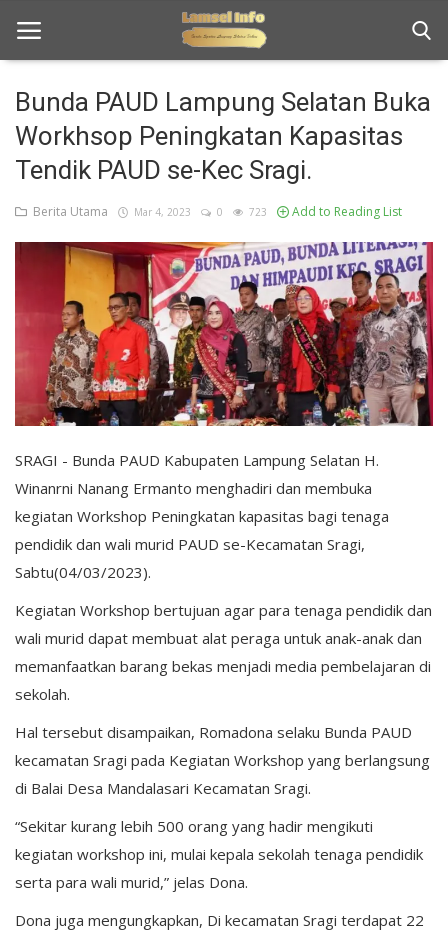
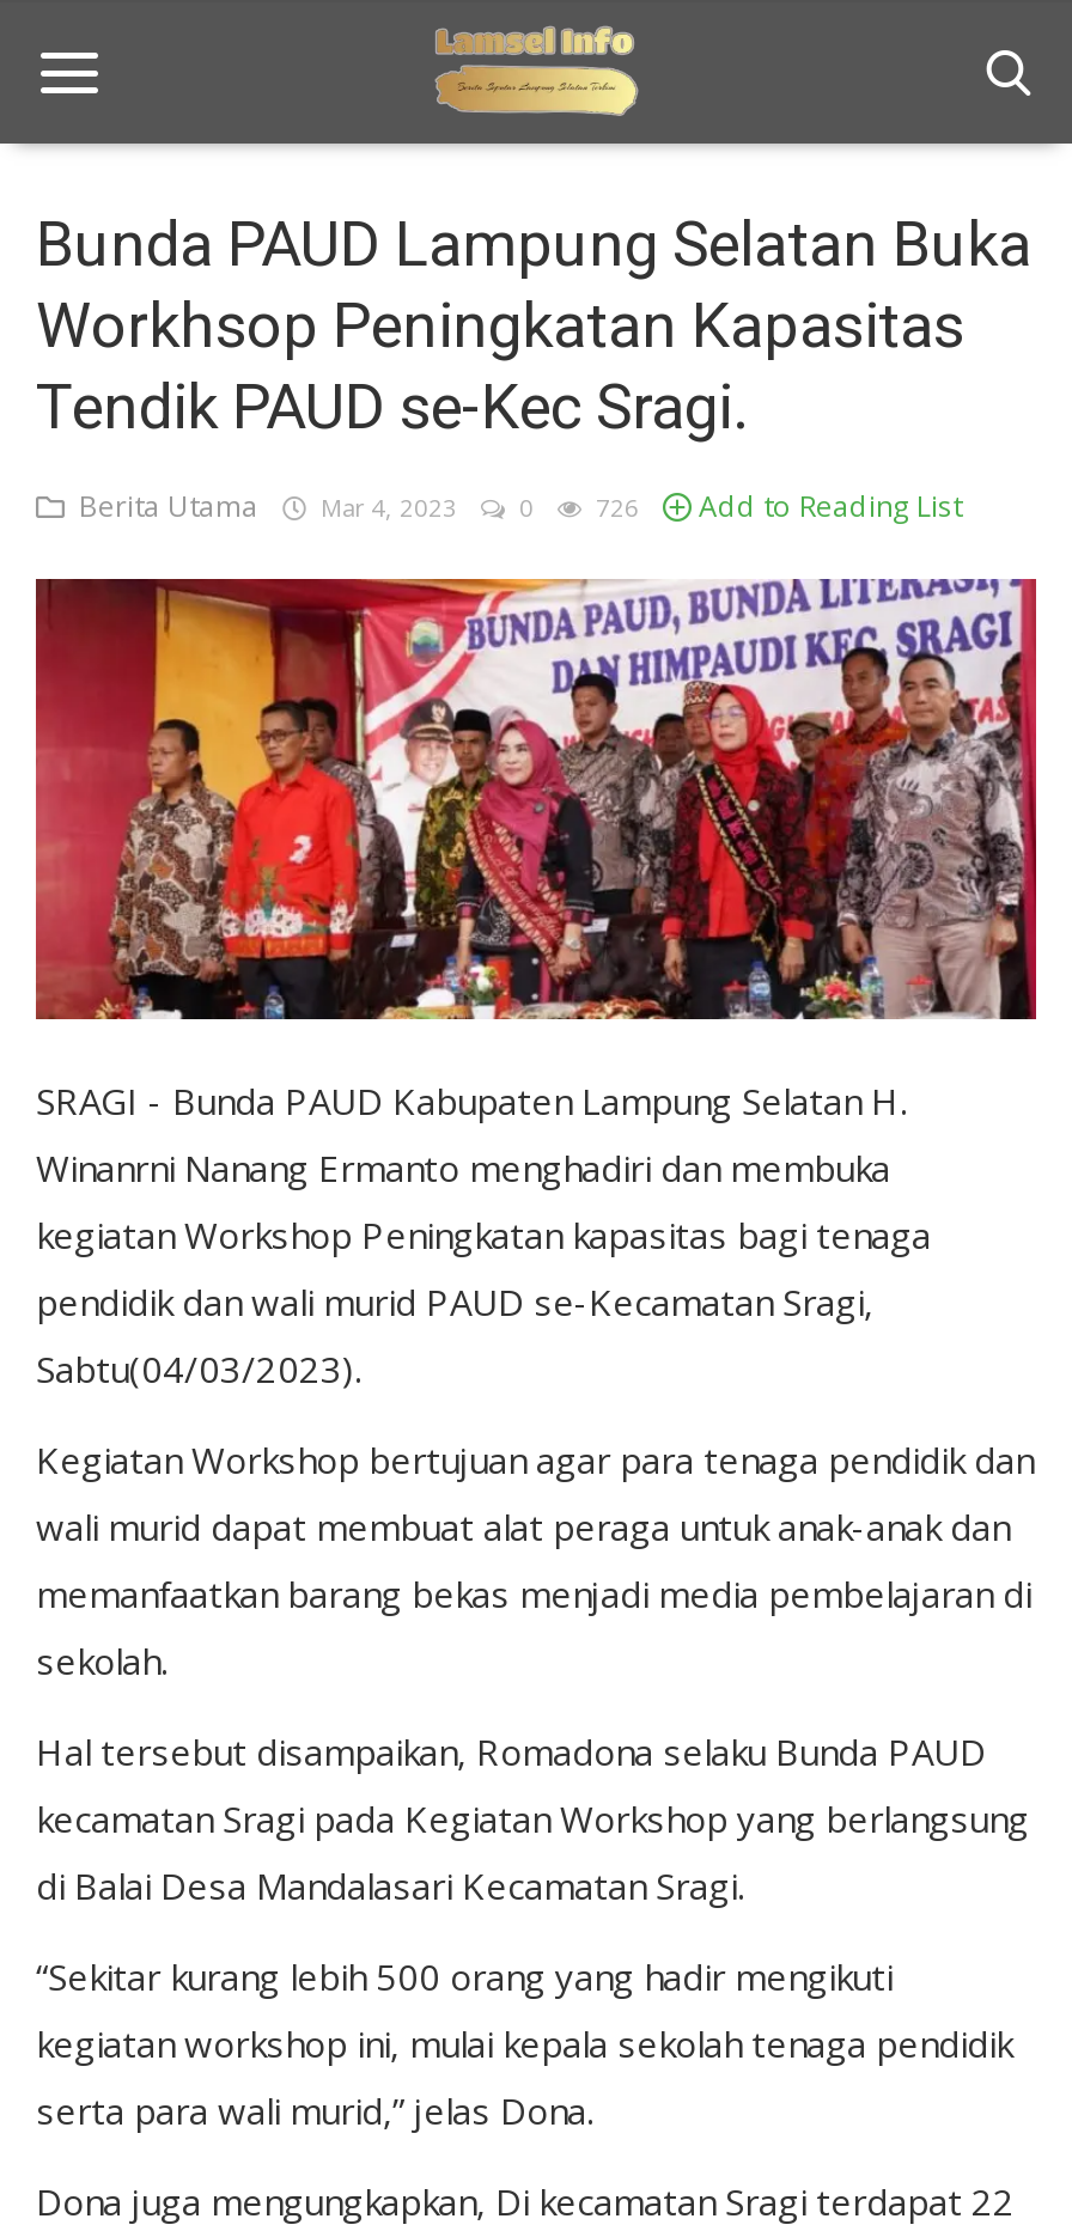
- Berita Utama Mar 4, 2023 0 723 Add to Reading List
+ Berita Utama Mar 4, 2023 0 726 Add to Reading List
